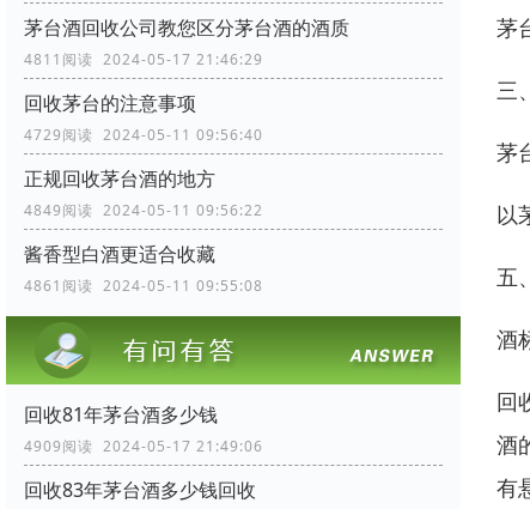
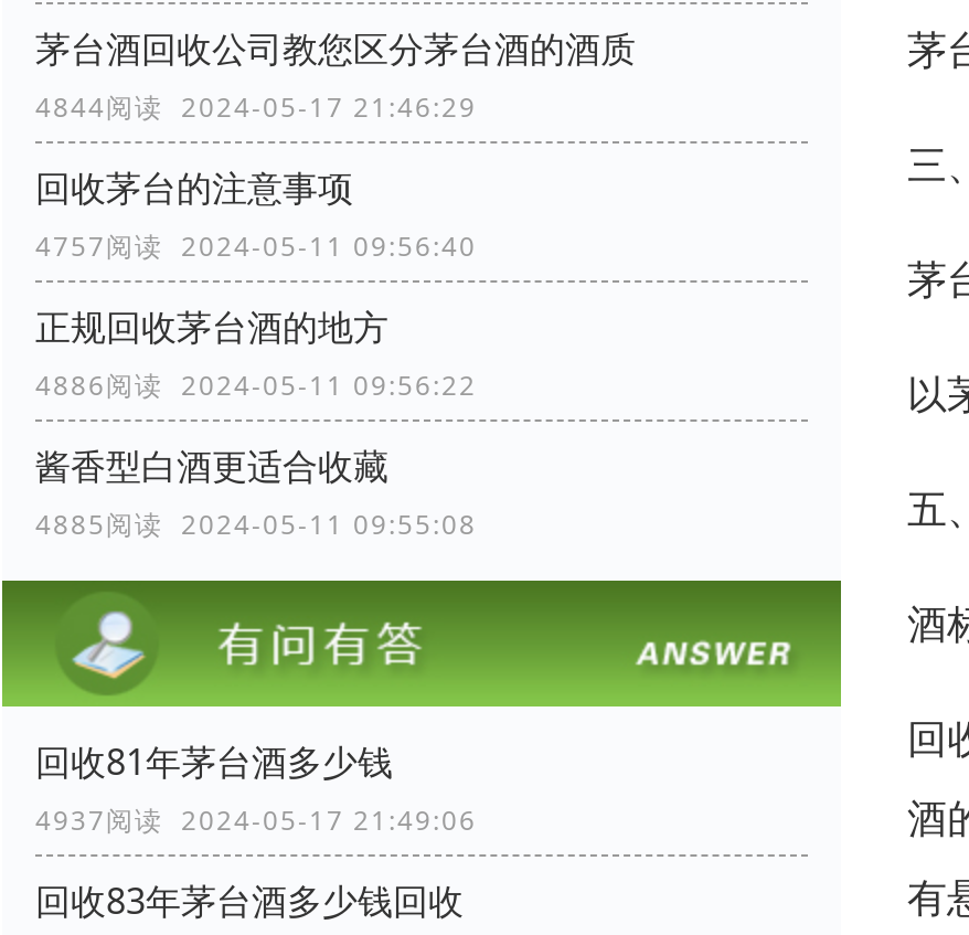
- 4811阅读 2024-05-17 21:46:29
+ 4844阅读 2024-05-17 21:46:29

- 4729阅读 2024-05-11 09:56:40
+ 4757阅读 2024-05-11 09:56:40

- 4849阅读 2024-05-11 09:56:22
+ 4886阅读 2024-05-11 09:56:22

- 4861阅读 2024-05-11 09:55:08
+ 4885阅读 2024-05-11 09:55:08

- 4909阅读 2024-05-17 21:49:06
+ 4937阅读 2024-05-17 21:49:06
